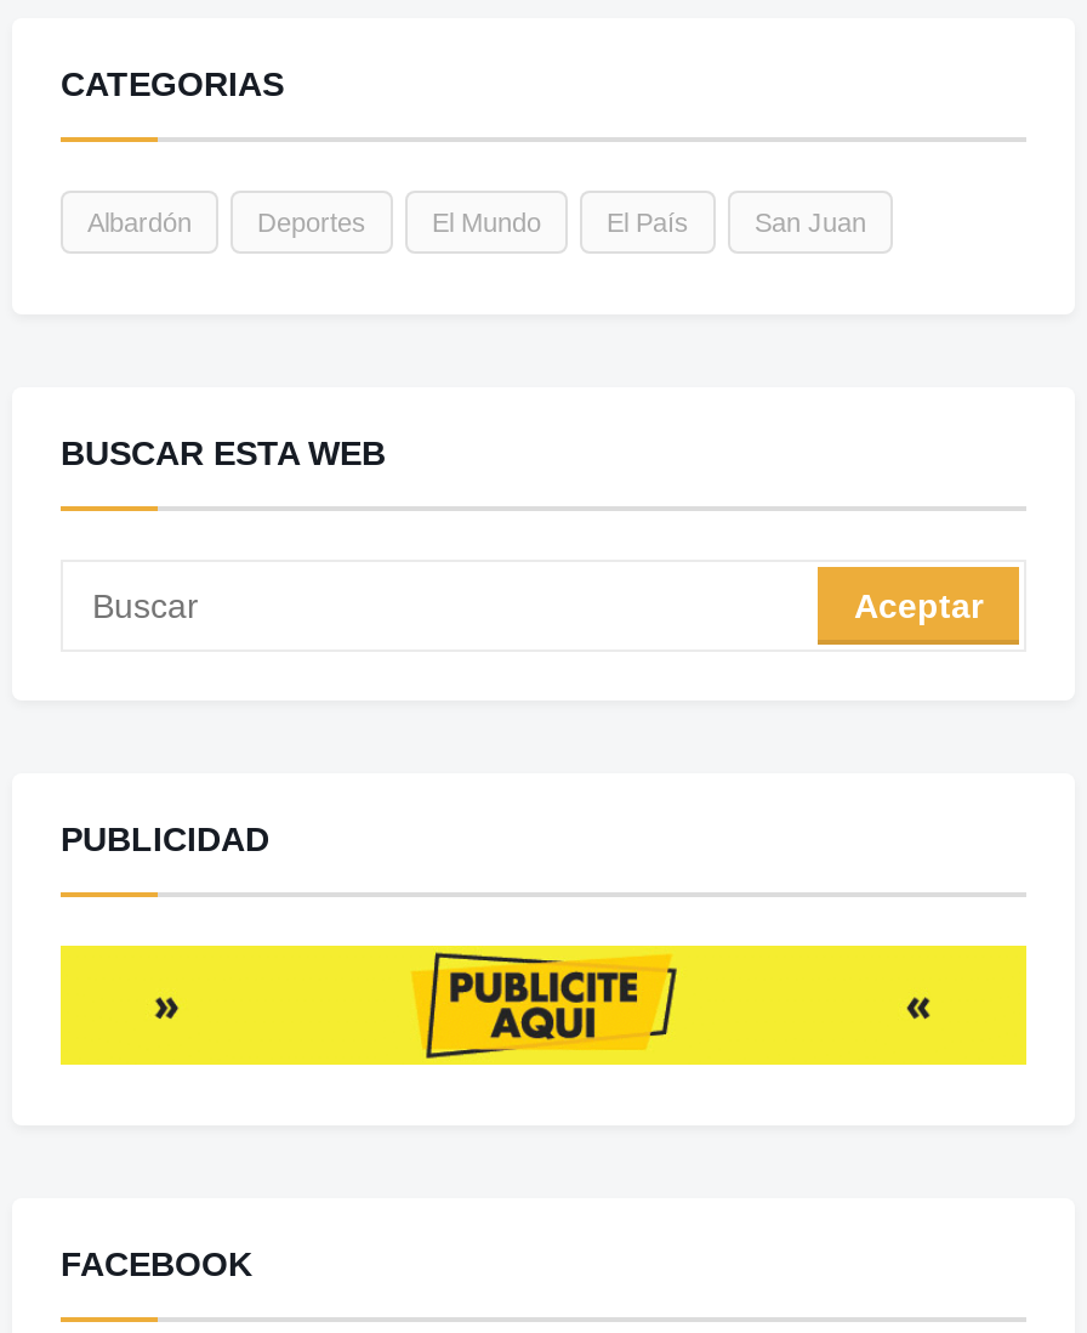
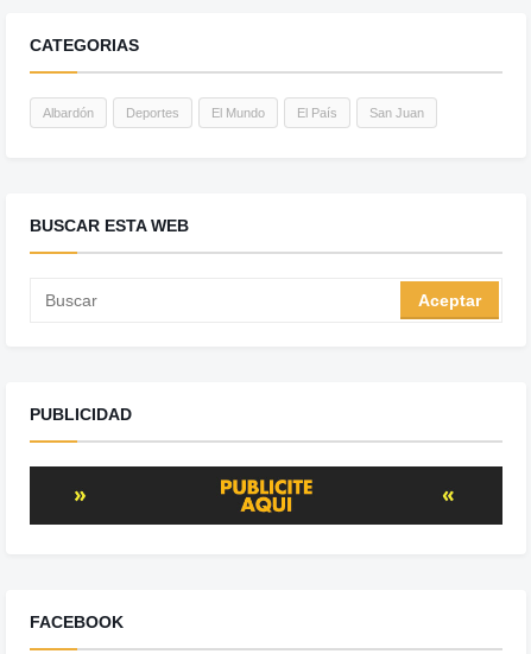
- [image]
+ [image]
